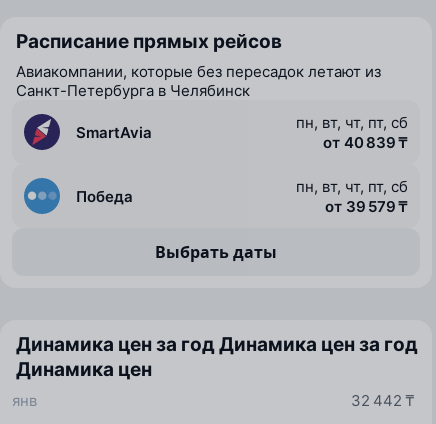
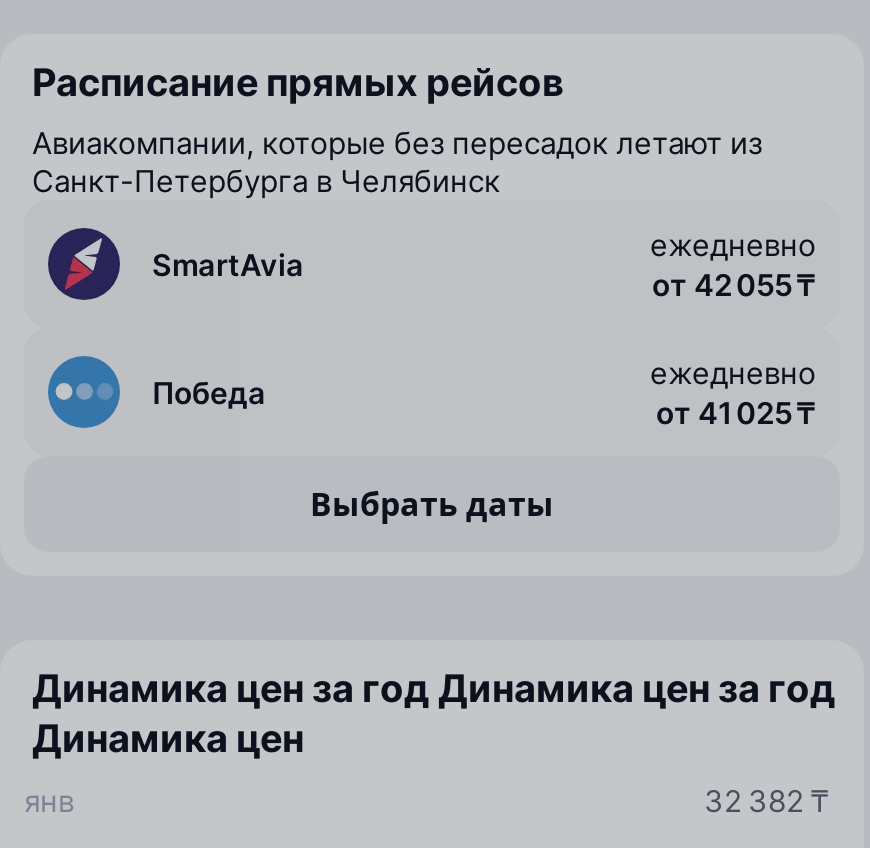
- пн, вт, чт, пт, сб
- от 40 839 ₸
+ ежедневно
+ от 42 055 ₸

- пн, вт, чт, пт, сб
- от 39 579 ₸
+ ежедневно
+ от 41 025 ₸

- 32 442 ₸
+ 32 382 ₸
